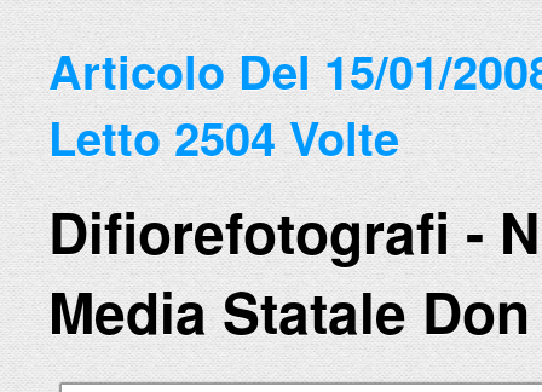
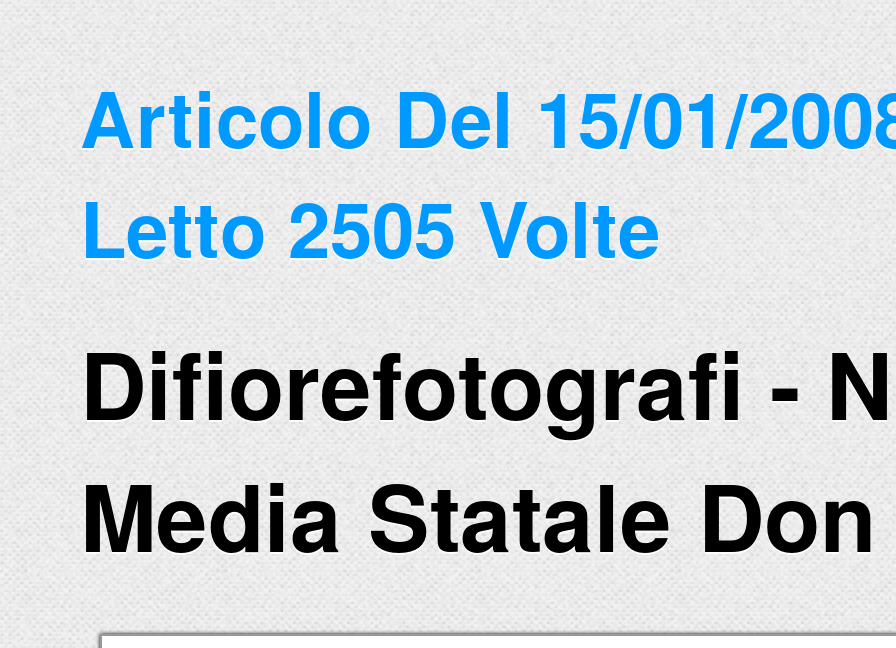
- Letto 2504 Volte
+ Letto 2505 Volte
